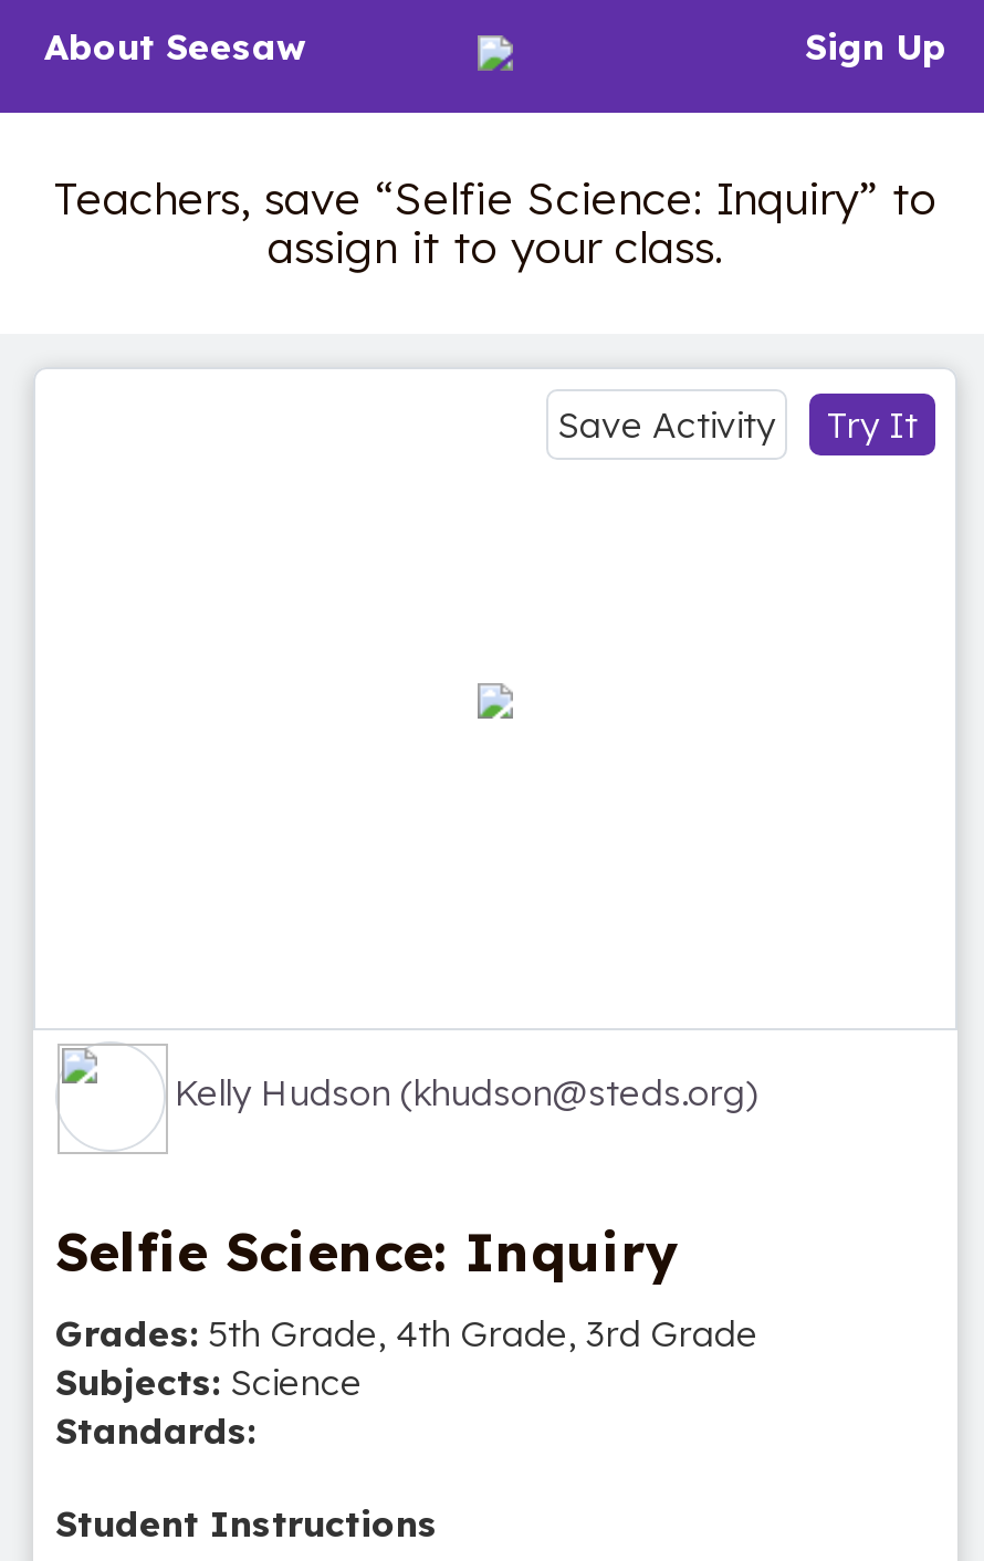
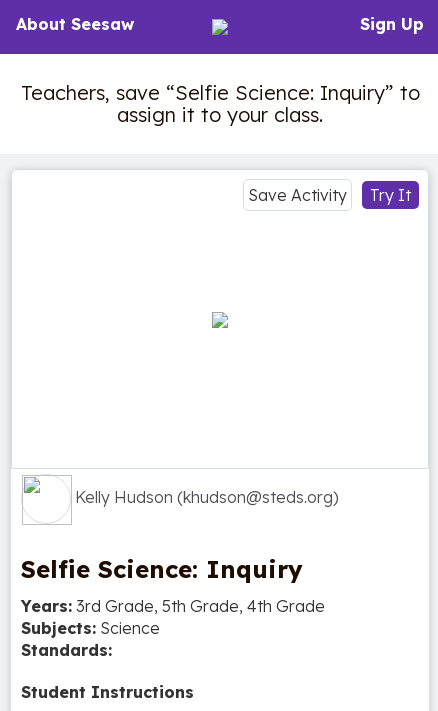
- Grades: 5th Grade, 4th Grade, 3rd Grade
+ Years: 3rd Grade, 5th Grade, 4th Grade
